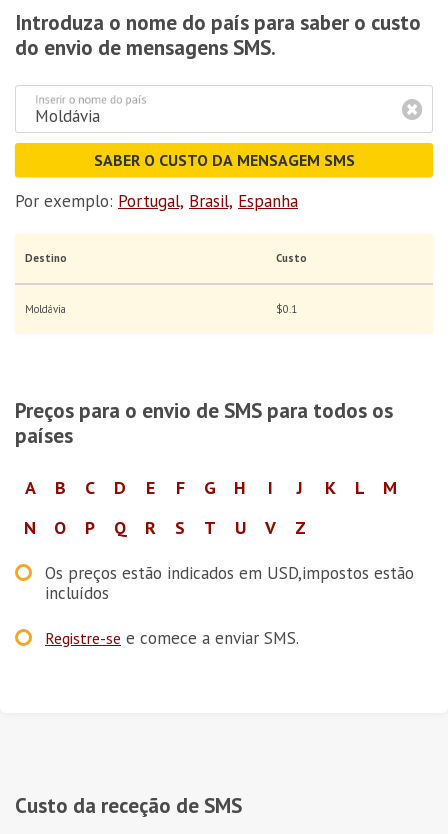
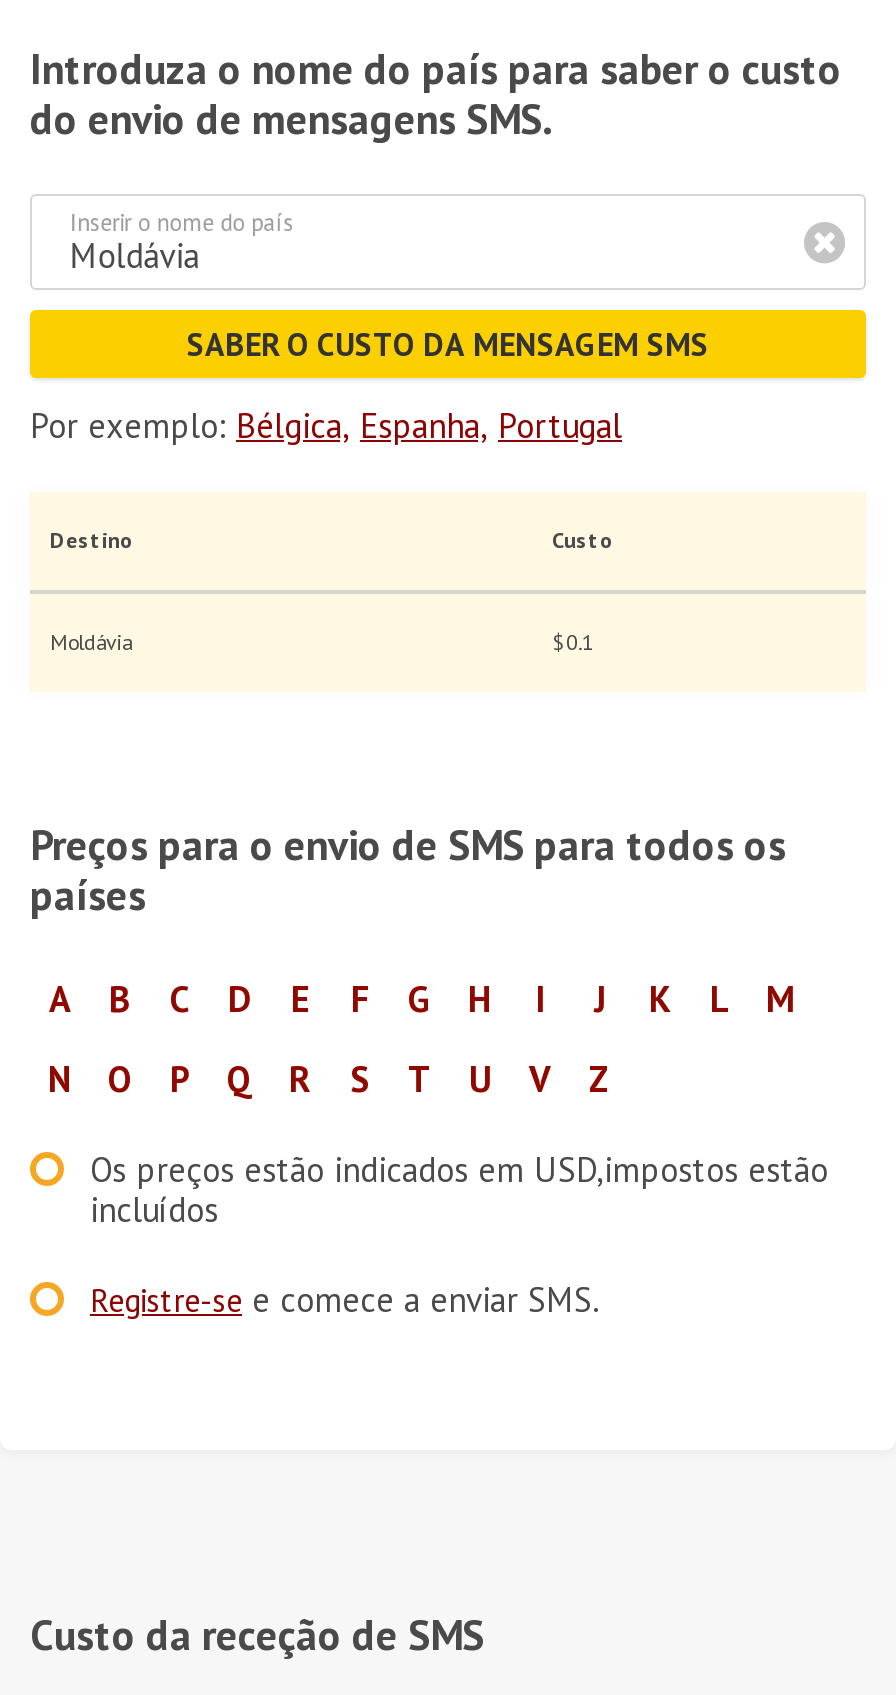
- Por exemplo: Portugal, Brasil, Espanha
+ Por exemplo: Bélgica, Espanha, Portugal
